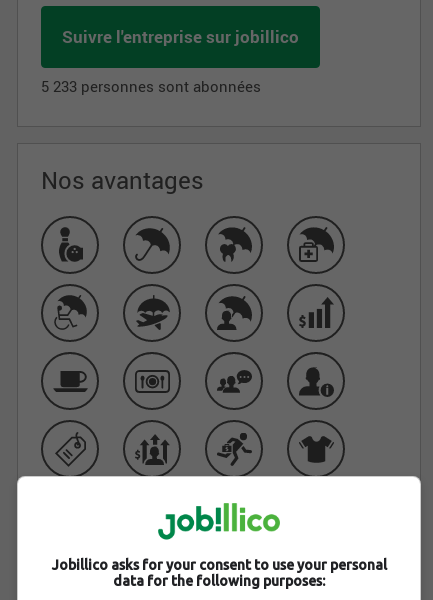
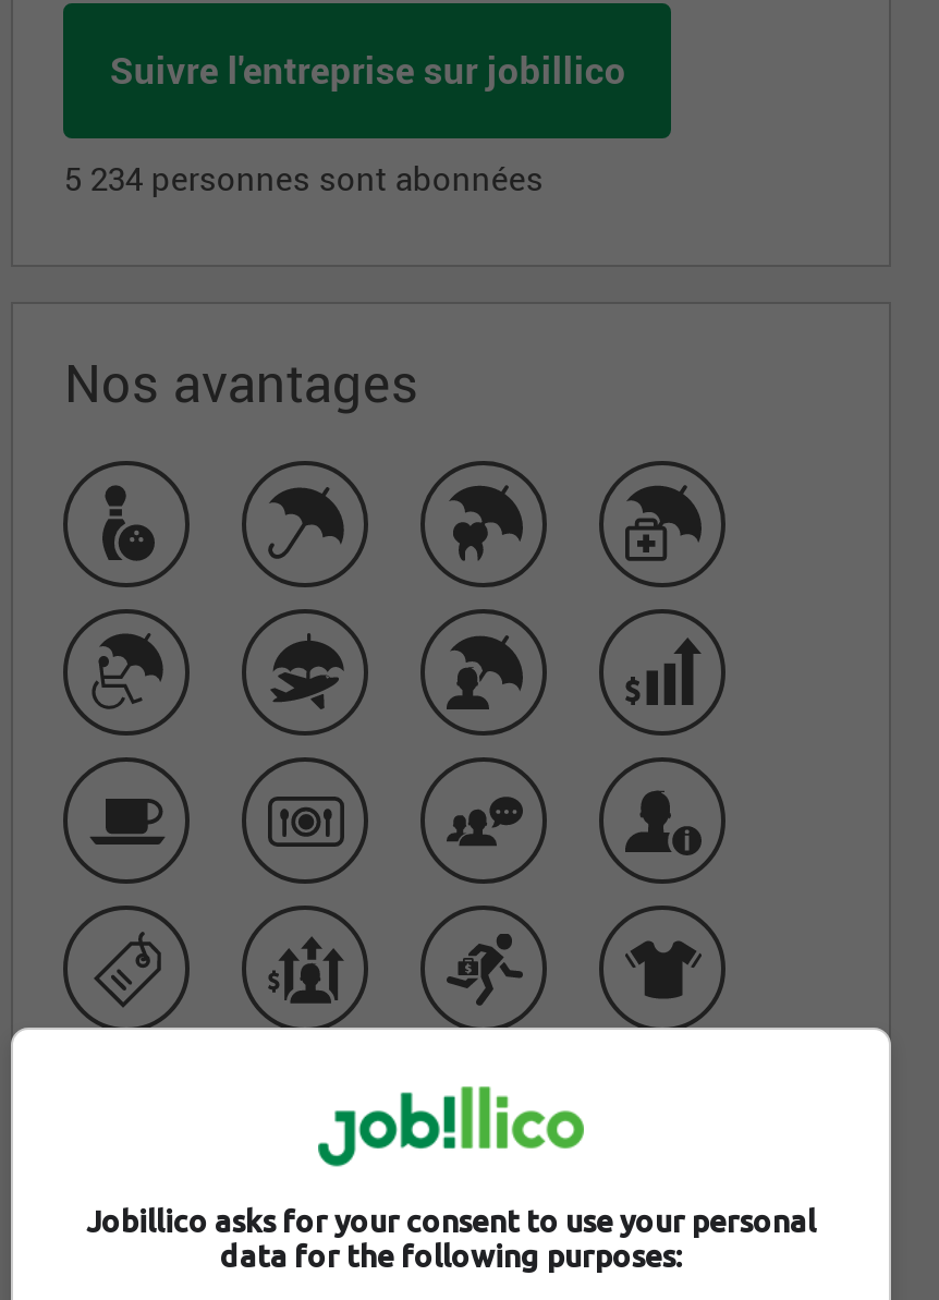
- 5 233 personnes sont abonnées
+ 5 234 personnes sont abonnées
